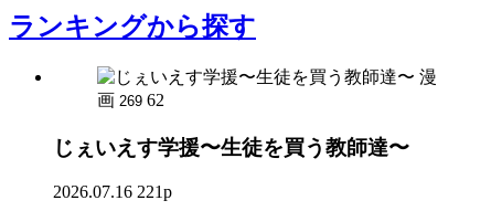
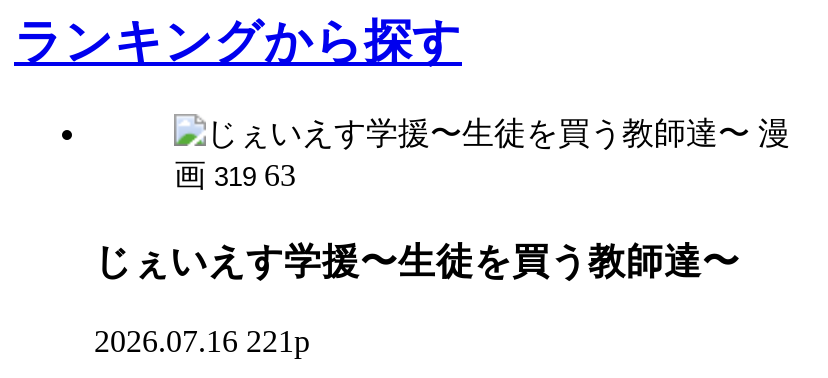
- 画 269 62
+ 画 319 63
